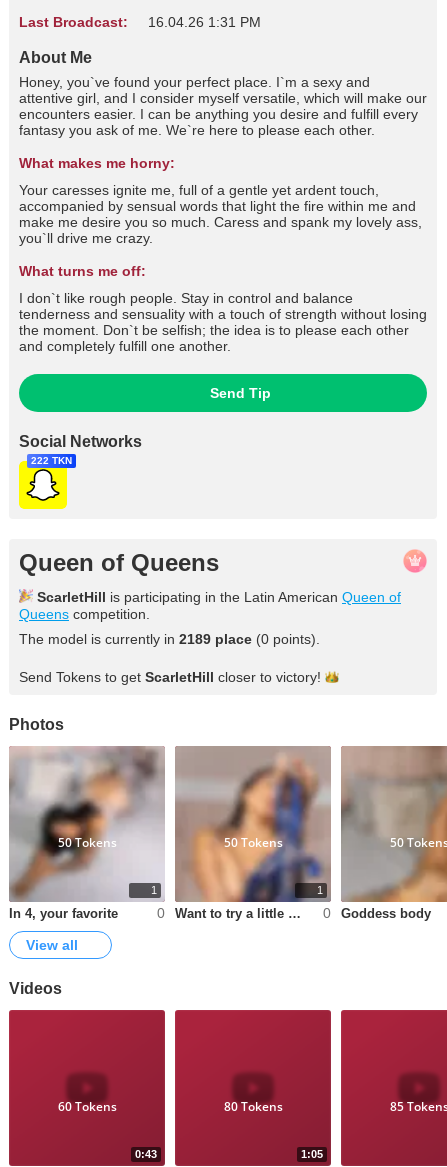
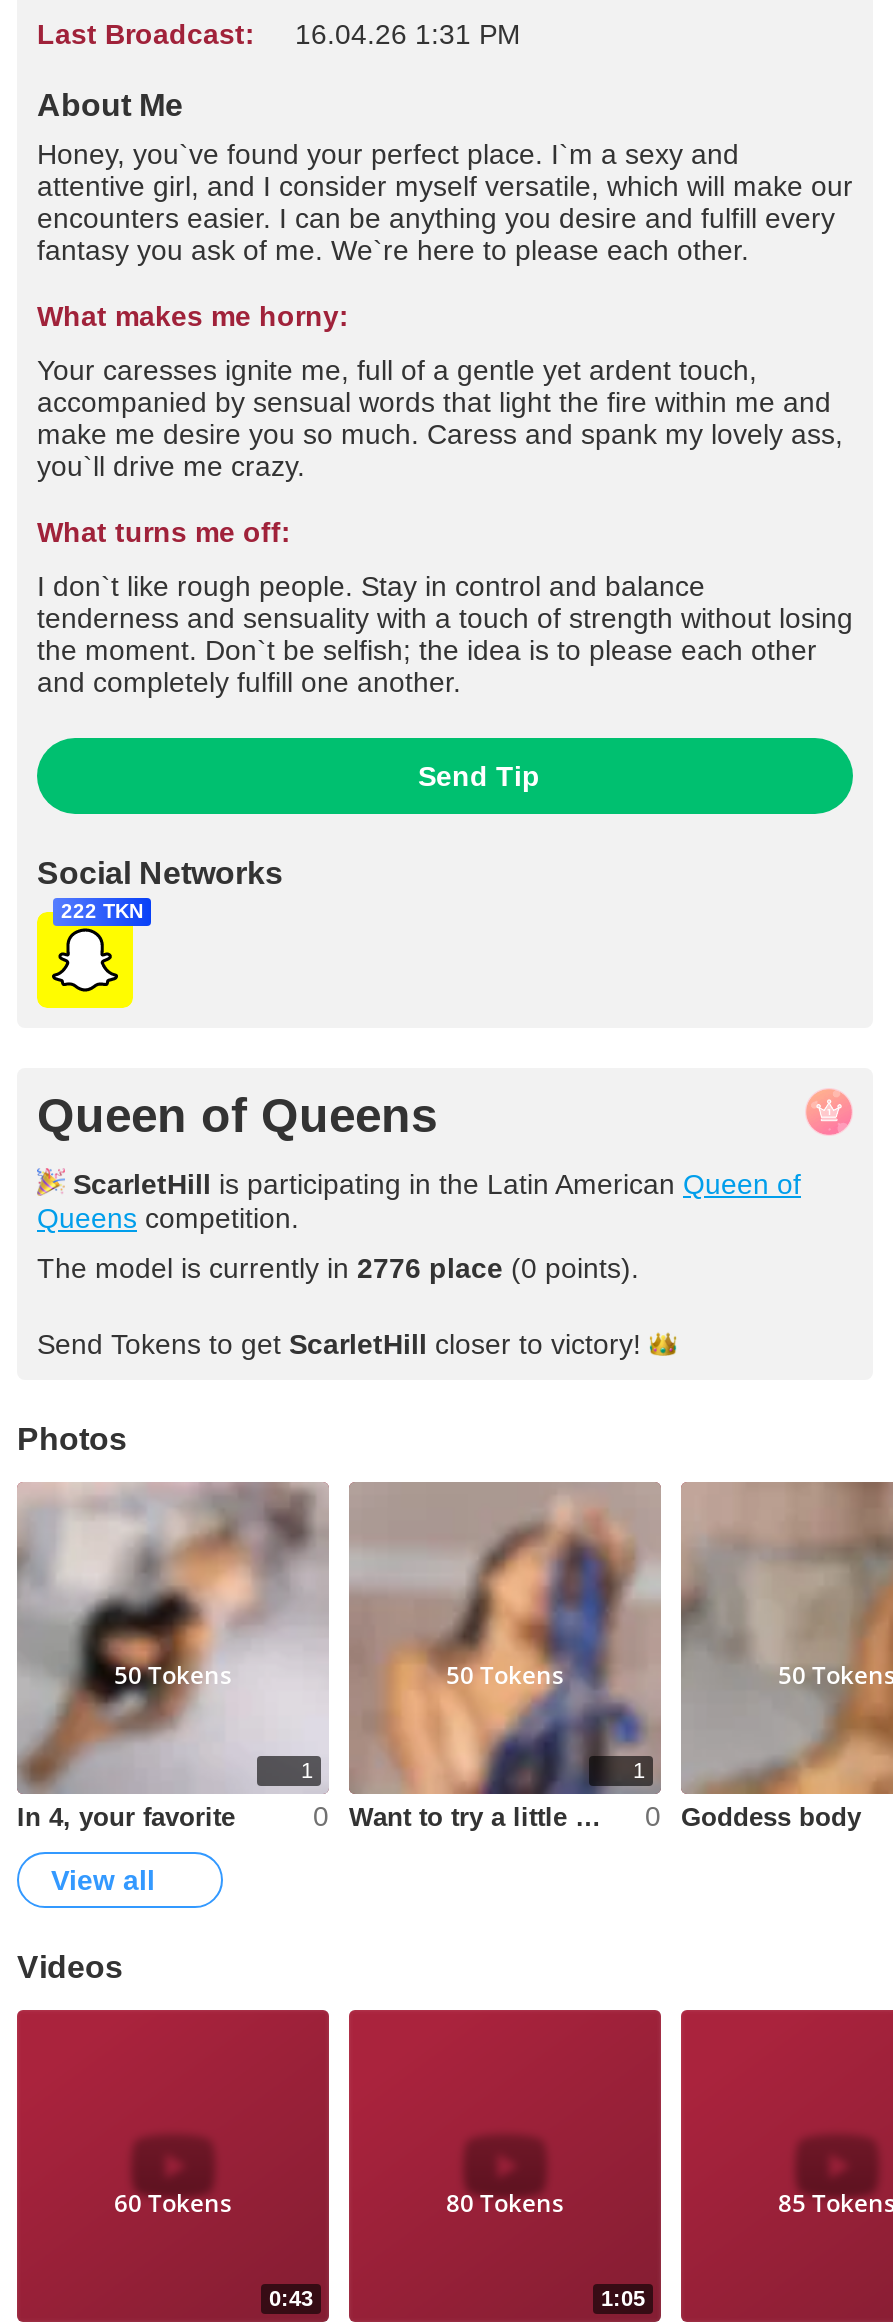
- The model is currently in 2189 place (0 points).
+ The model is currently in 2776 place (0 points).
